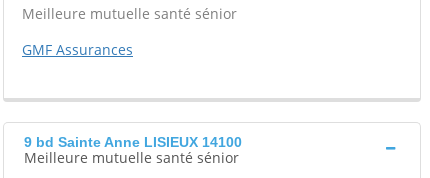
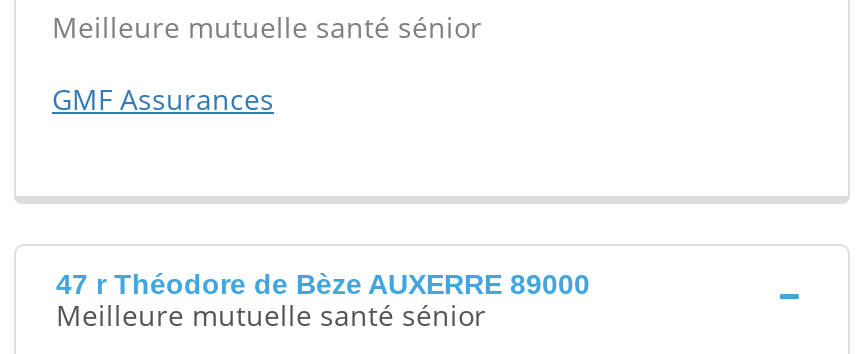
- 9 bd Sainte Anne LISIEUX 14100
+ 47 r Théodore de Bèze AUXERRE 89000
